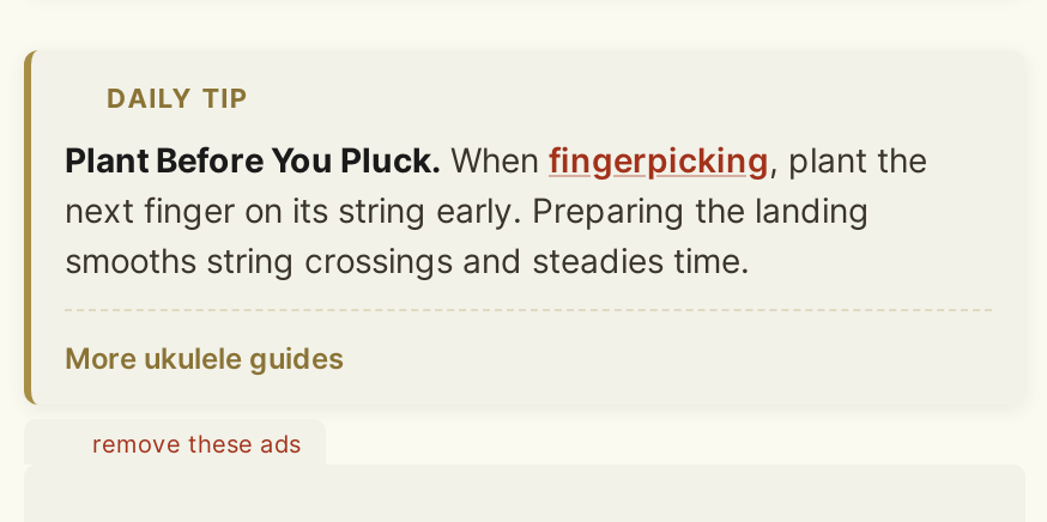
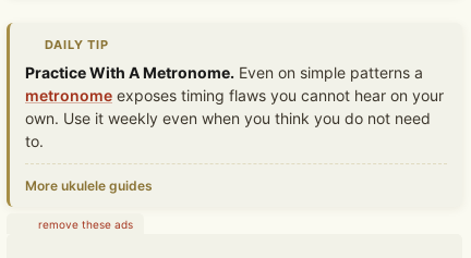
- Plant Before You Pluck. When fingerpicking, plant the
- next finger on its string early. Preparing the landing
- smooths string crossings and steadies time.
+ Practice With A Metronome. Even on simple patterns a
+ metronome exposes timing flaws you cannot hear on your
+ own. Use it weekly even when you think you do not need
+ to.
